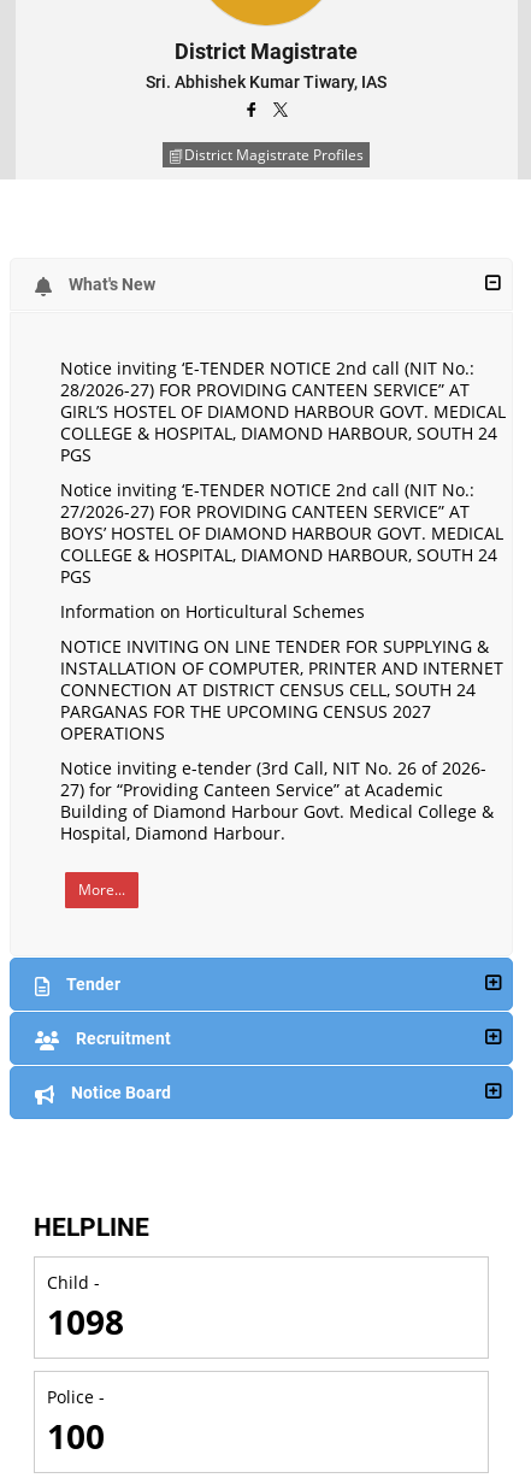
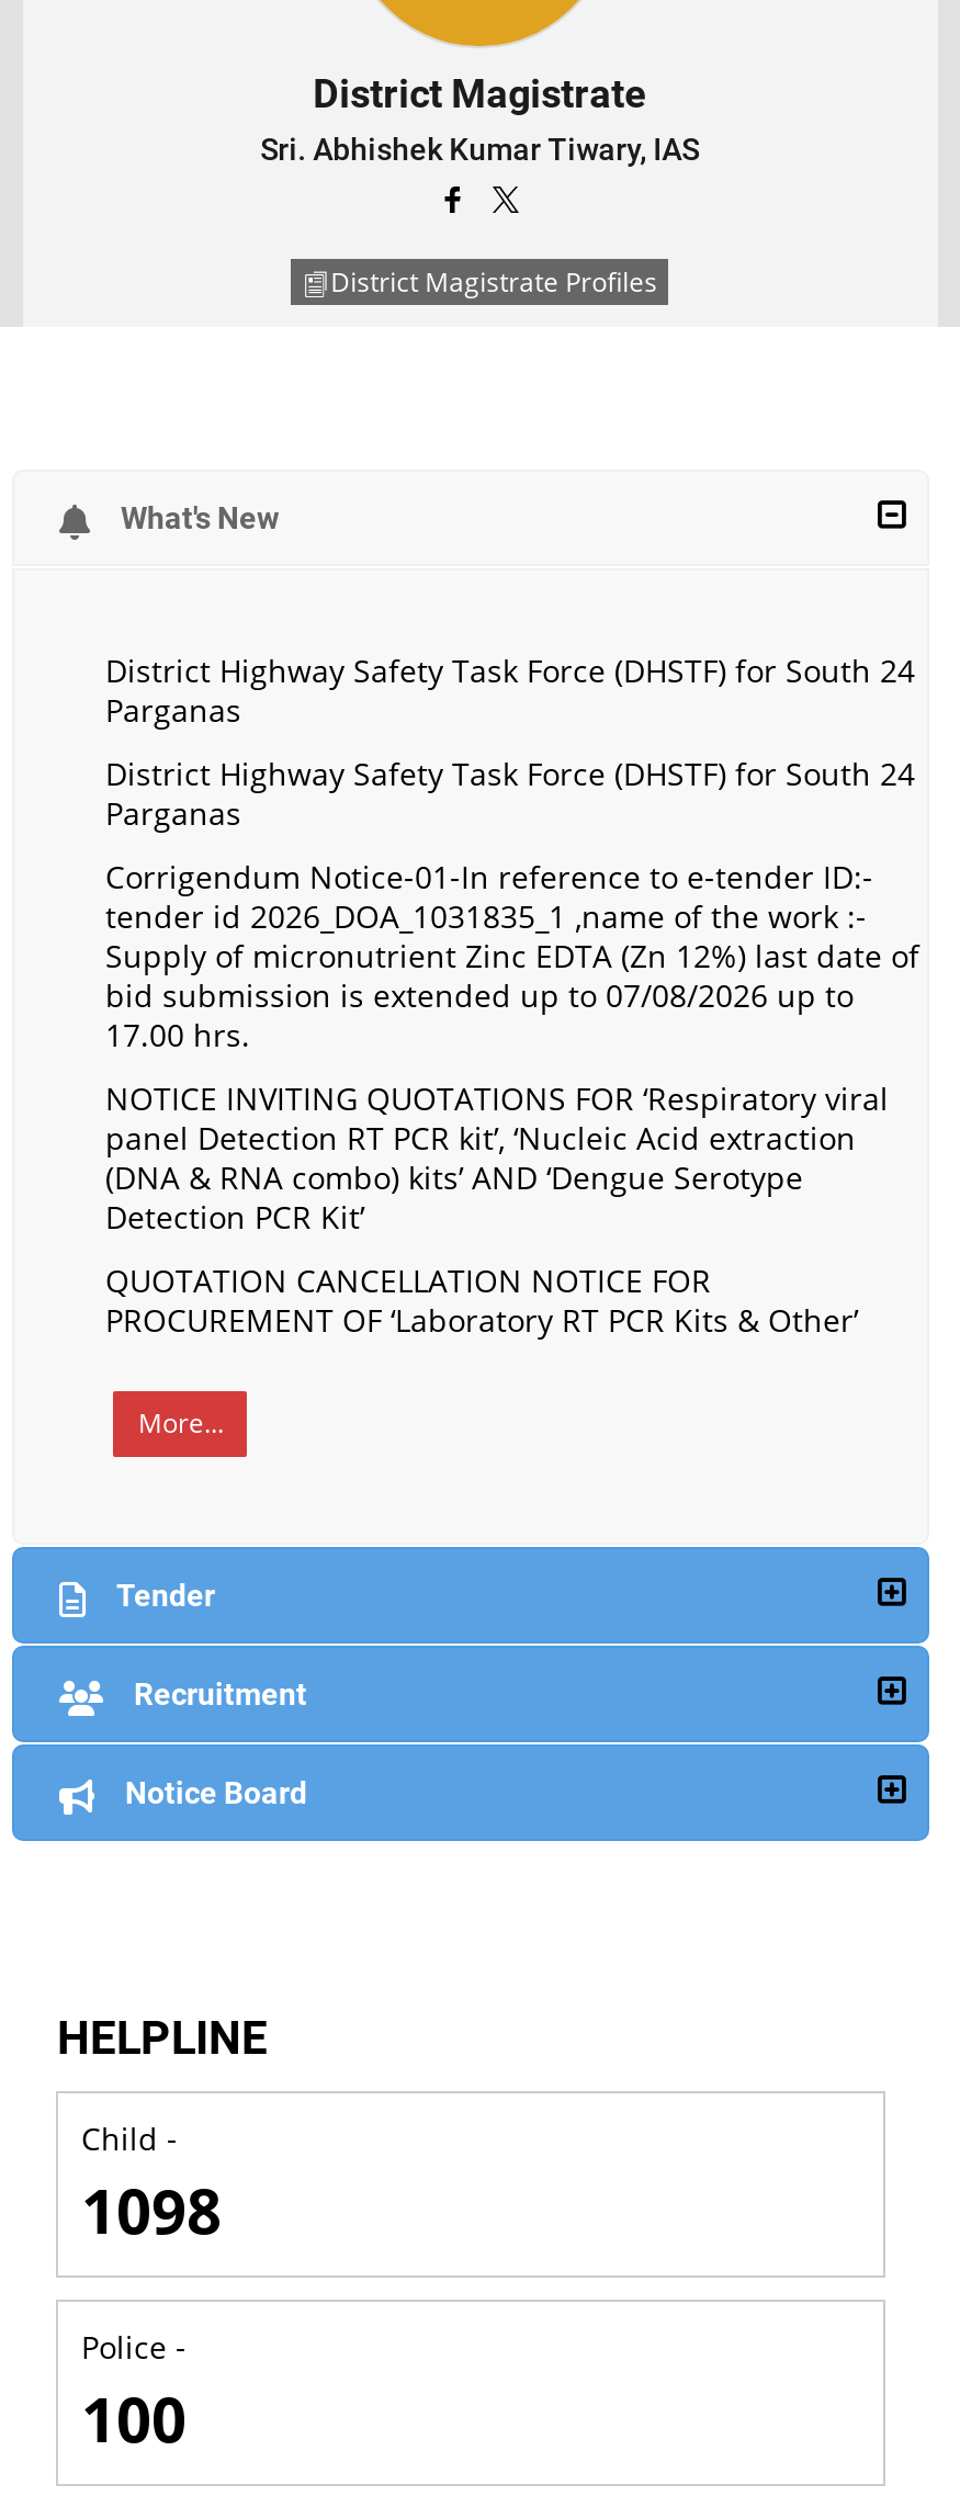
- Notice inviting ‘E-TENDER NOTICE 2nd call (NIT No.:
- 28/2026-27) FOR PROVIDING CANTEEN SERVICE” AT
- GIRL’S HOSTEL OF DIAMOND HARBOUR GOVT. MEDICAL
- COLLEGE & HOSPITAL, DIAMOND HARBOUR, SOUTH 24
- PGS
+ District Highway Safety Task Force (DHSTF) for South 24
+ Parganas

- Notice inviting ‘E-TENDER NOTICE 2nd call (NIT No.:
- 27/2026-27) FOR PROVIDING CANTEEN SERVICE” AT
- BOYS’ HOSTEL OF DIAMOND HARBOUR GOVT. MEDICAL
- COLLEGE & HOSPITAL, DIAMOND HARBOUR, SOUTH 24
- PGS
+ District Highway Safety Task Force (DHSTF) for South 24
+ Parganas

- Information on Horticultural Schemes
+ Corrigendum Notice-01-In reference to e-tender ID:-
+ tender id 2026_DOA_1031835_1 ,name of the work :-
+ Supply of micronutrient Zinc EDTA (Zn 12%) last date of
+ bid submission is extended up to 07/08/2026 up to
+ 17.00 hrs.

- NOTICE INVITING ON LINE TENDER FOR SUPPLYING &
- INSTALLATION OF COMPUTER, PRINTER AND INTERNET
- CONNECTION AT DISTRICT CENSUS CELL, SOUTH 24
- PARGANAS FOR THE UPCOMING CENSUS 2027
- OPERATIONS
+ NOTICE INVITING QUOTATIONS FOR ‘Respiratory viral
+ panel Detection RT PCR kit’, ‘Nucleic Acid extraction
+ (DNA & RNA combo) kits’ AND ‘Dengue Serotype
+ Detection PCR Kit’

- Notice inviting e-tender (3rd Call, NIT No. 26 of 2026-
- 27) for “Providing Canteen Service” at Academic
- Building of Diamond Harbour Govt. Medical College &
- Hospital, Diamond Harbour.
+ QUOTATION CANCELLATION NOTICE FOR
+ PROCUREMENT OF ‘Laboratory RT PCR Kits & Other’
